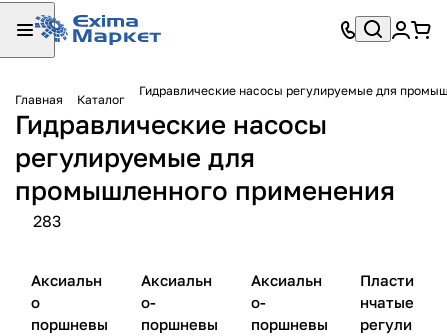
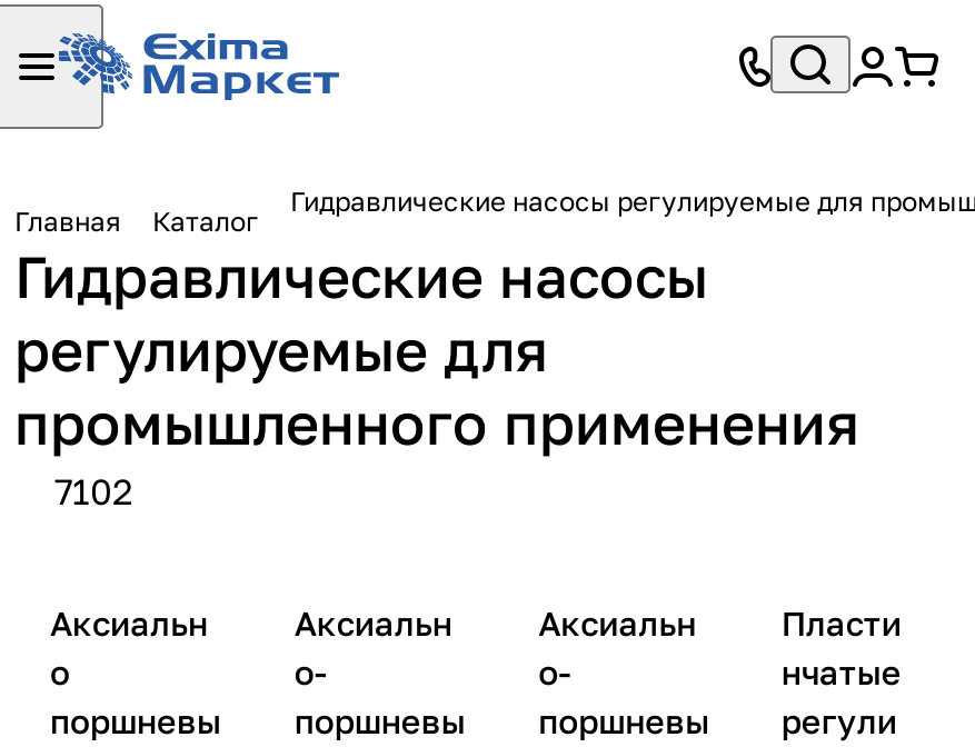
- 283
+ 7102
